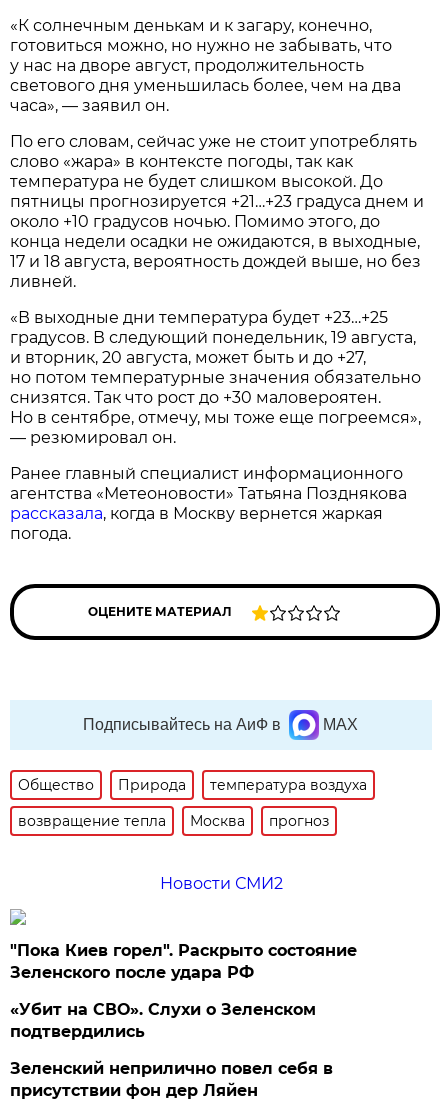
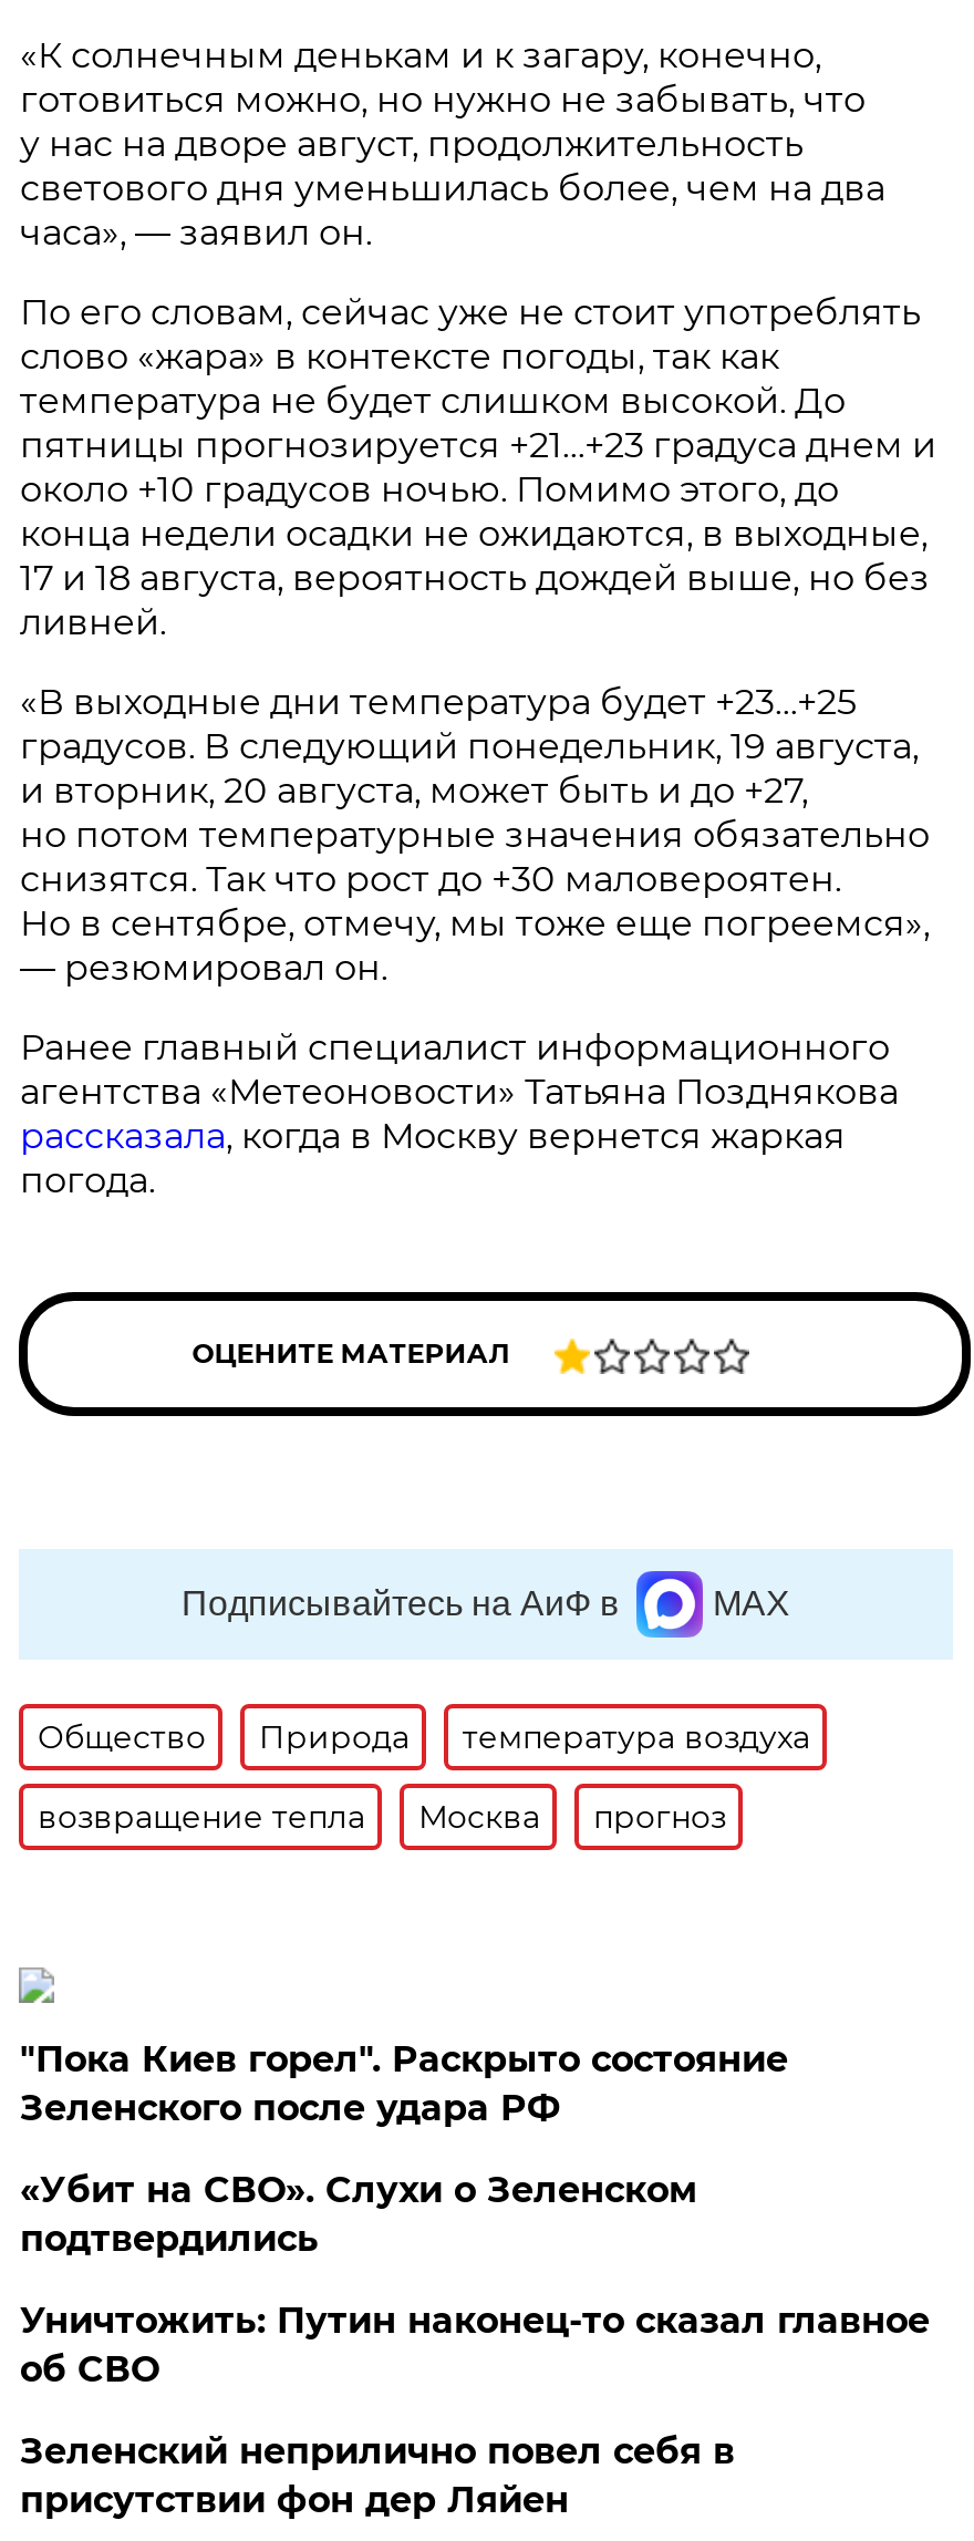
- Новости СМИ2

moved up: "Пока Киев горел". Раскрыто состояние | Зеленского после удара РФ | «Убит на СВО». Слухи о Зеленском | подтвердились

+ Уничтожить: Путин наконец-то сказал главное
+ об СВО
